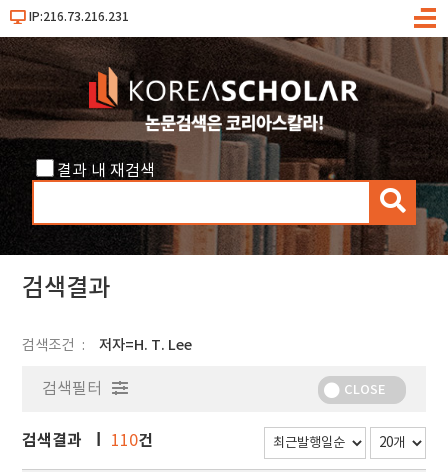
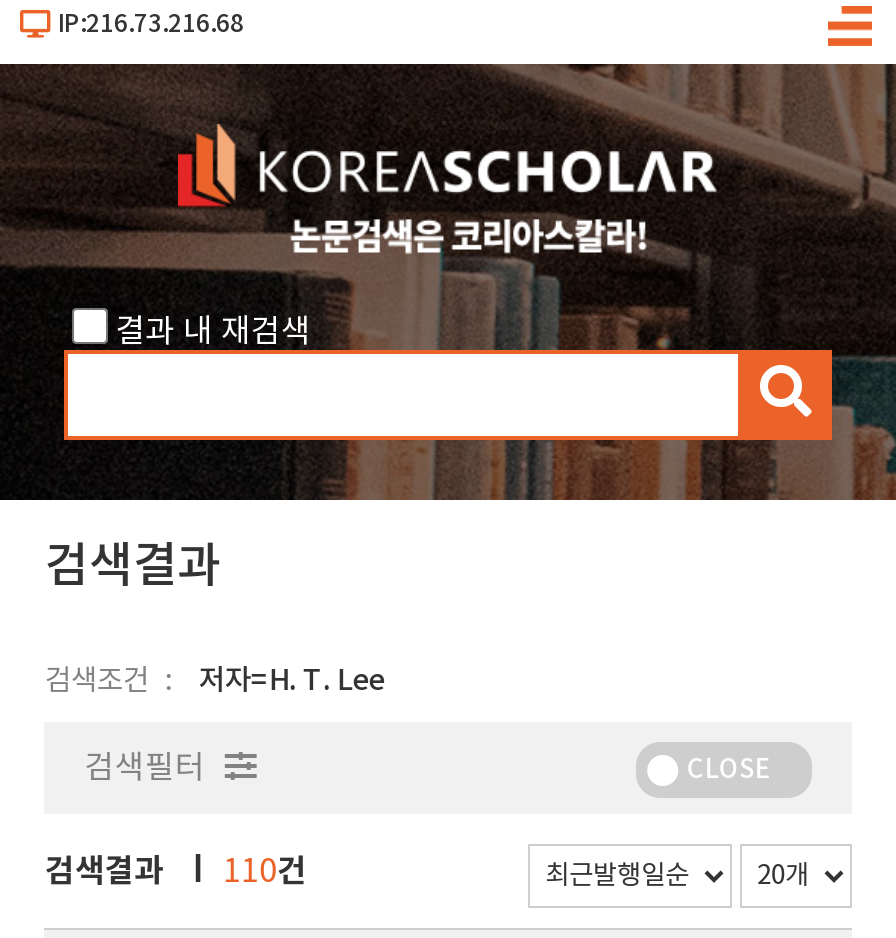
- IP:216.73.216.231
+ IP:216.73.216.68
